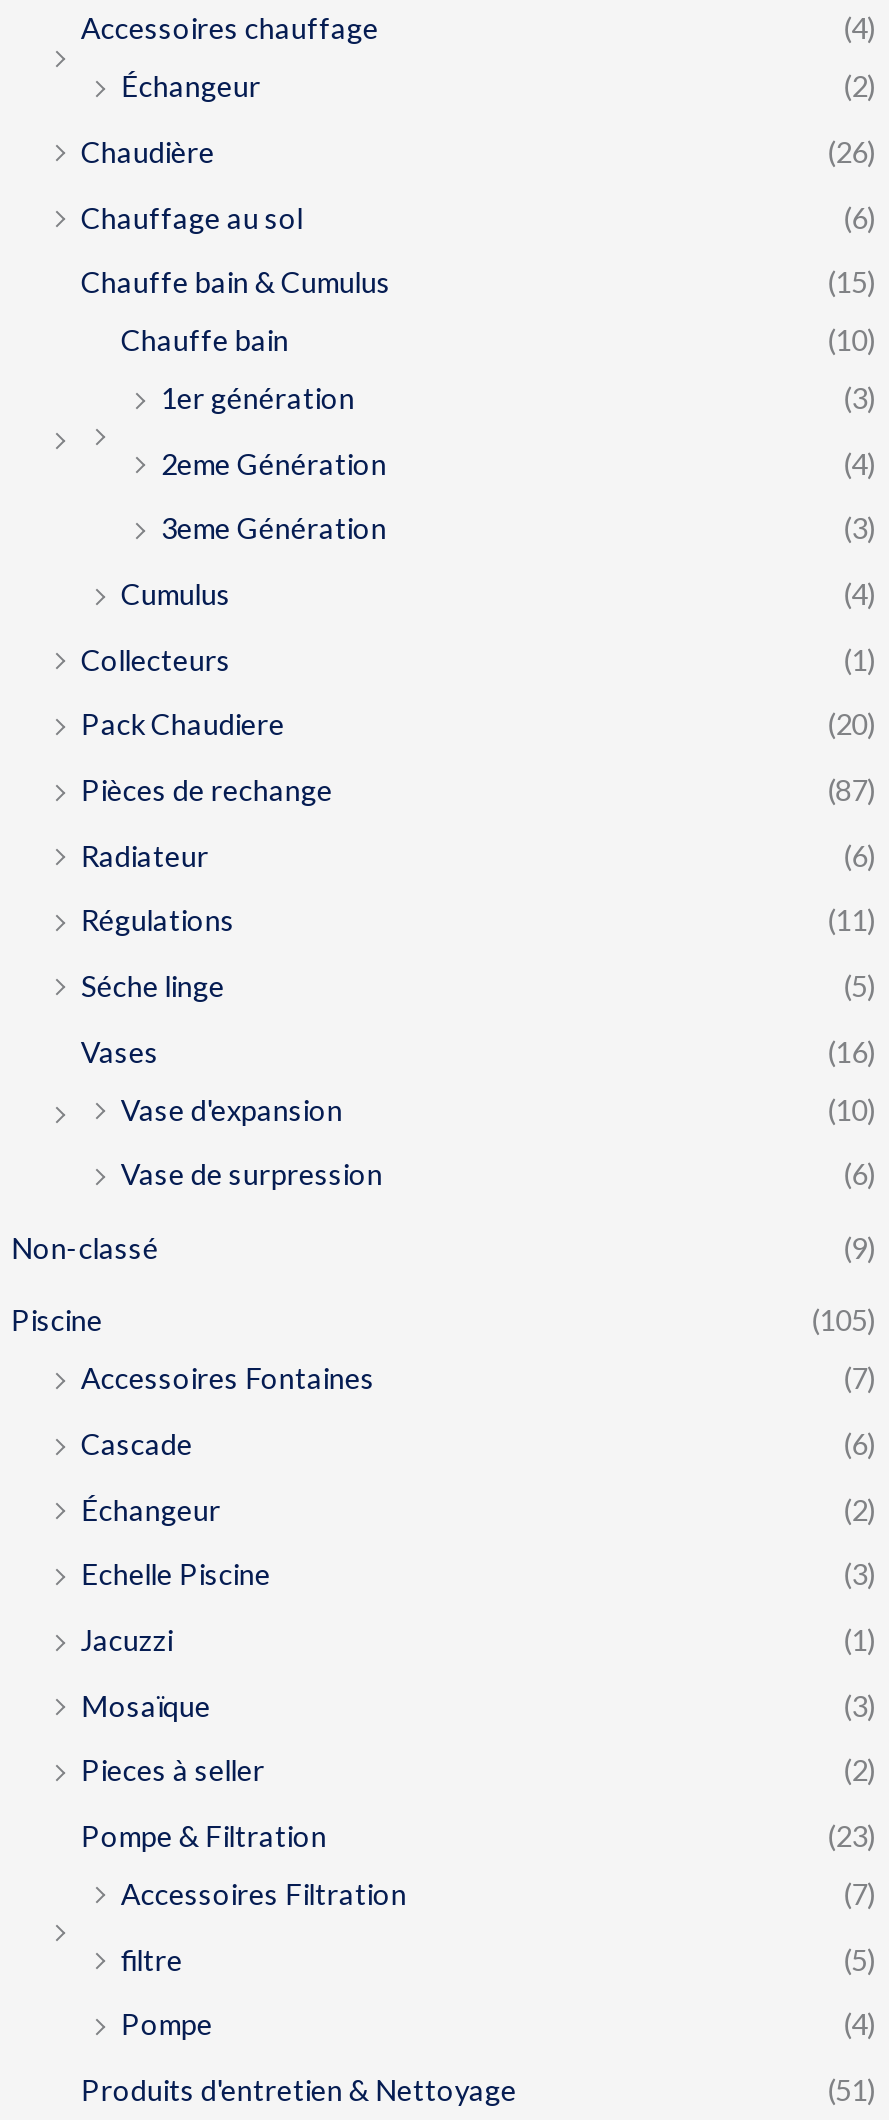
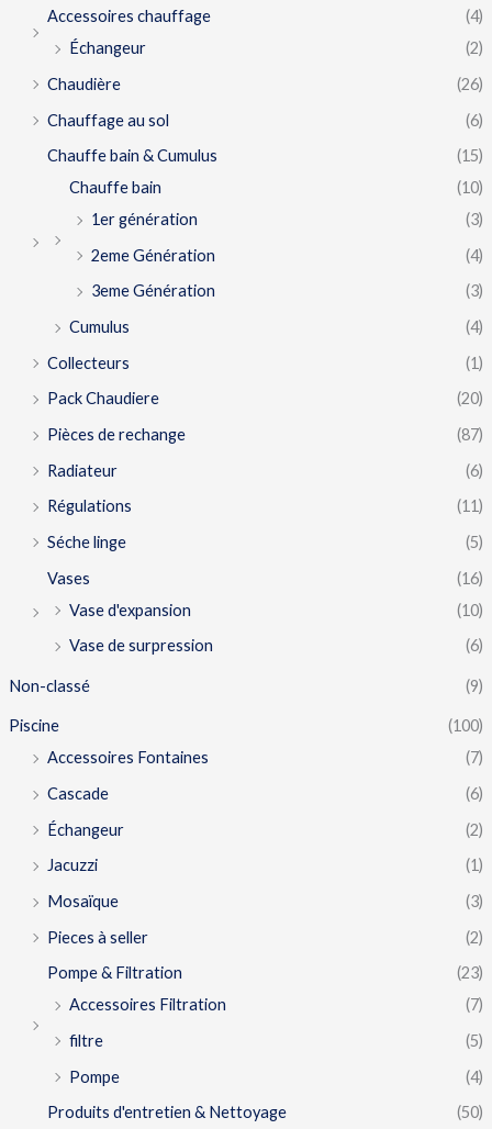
- (105)
+ (100)

- Echelle Piscine
- (3)

- (51)
+ (50)
